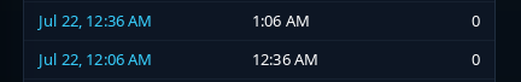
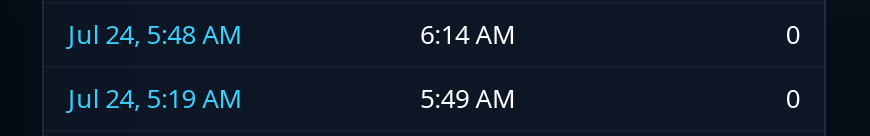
- Jul 22, 12:36 AM
+ Jul 24, 5:48 AM

- 1:06 AM
+ 6:14 AM

- Jul 22, 12:06 AM
+ Jul 24, 5:19 AM

- 12:36 AM
+ 5:49 AM
